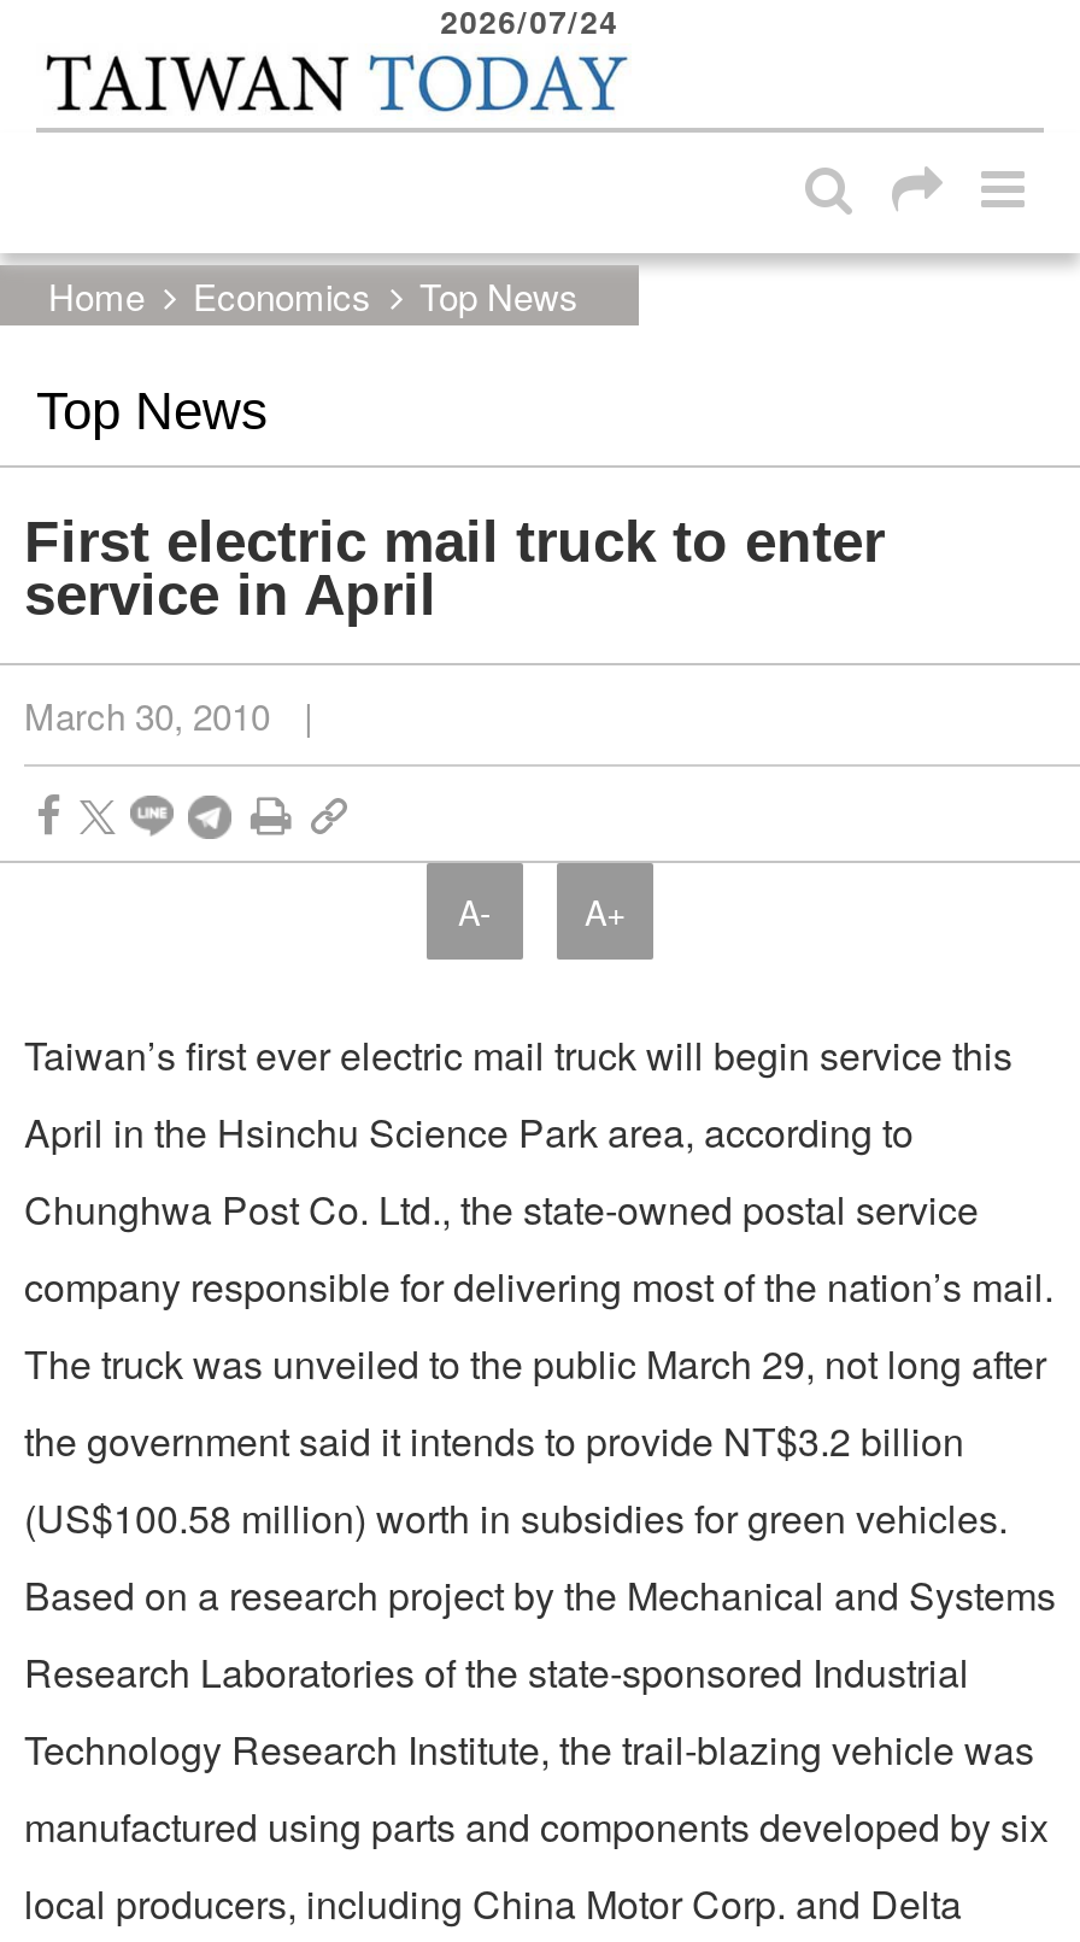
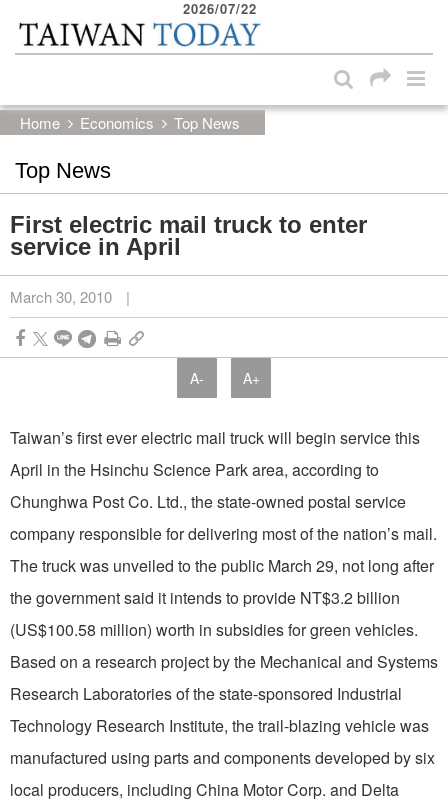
- 2026/07/24
+ 2026/07/22
